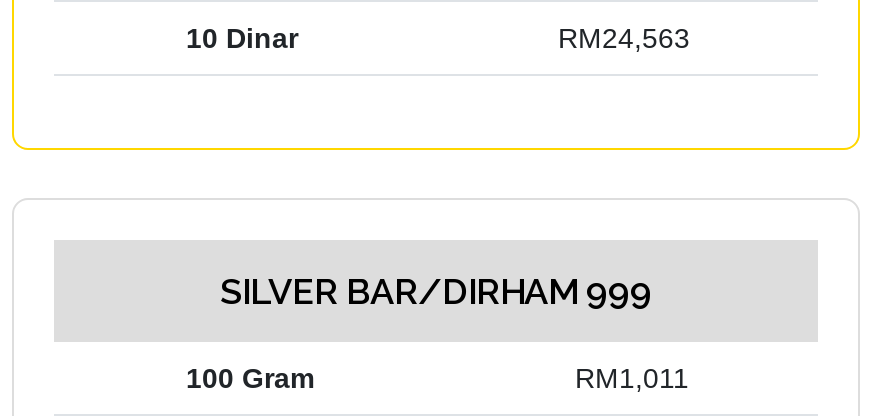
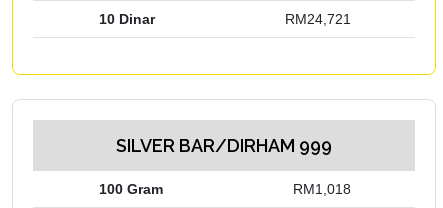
- RM24,563
+ RM24,721

- RM1,011
+ RM1,018
